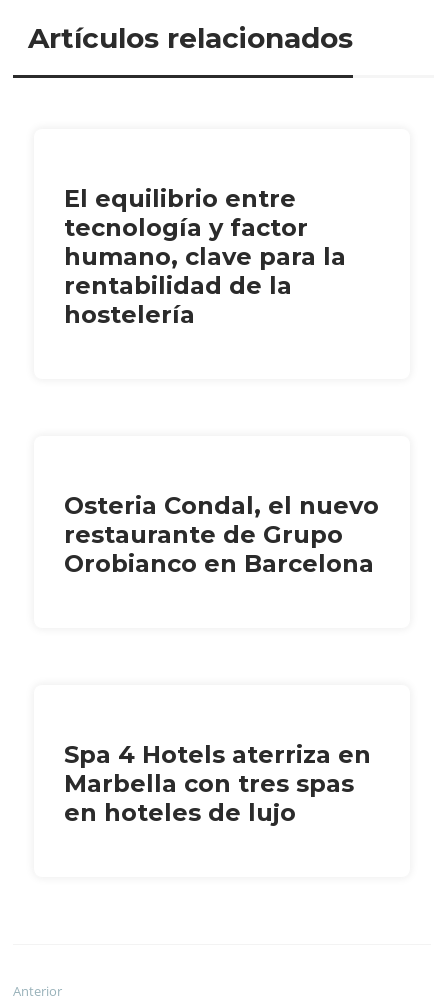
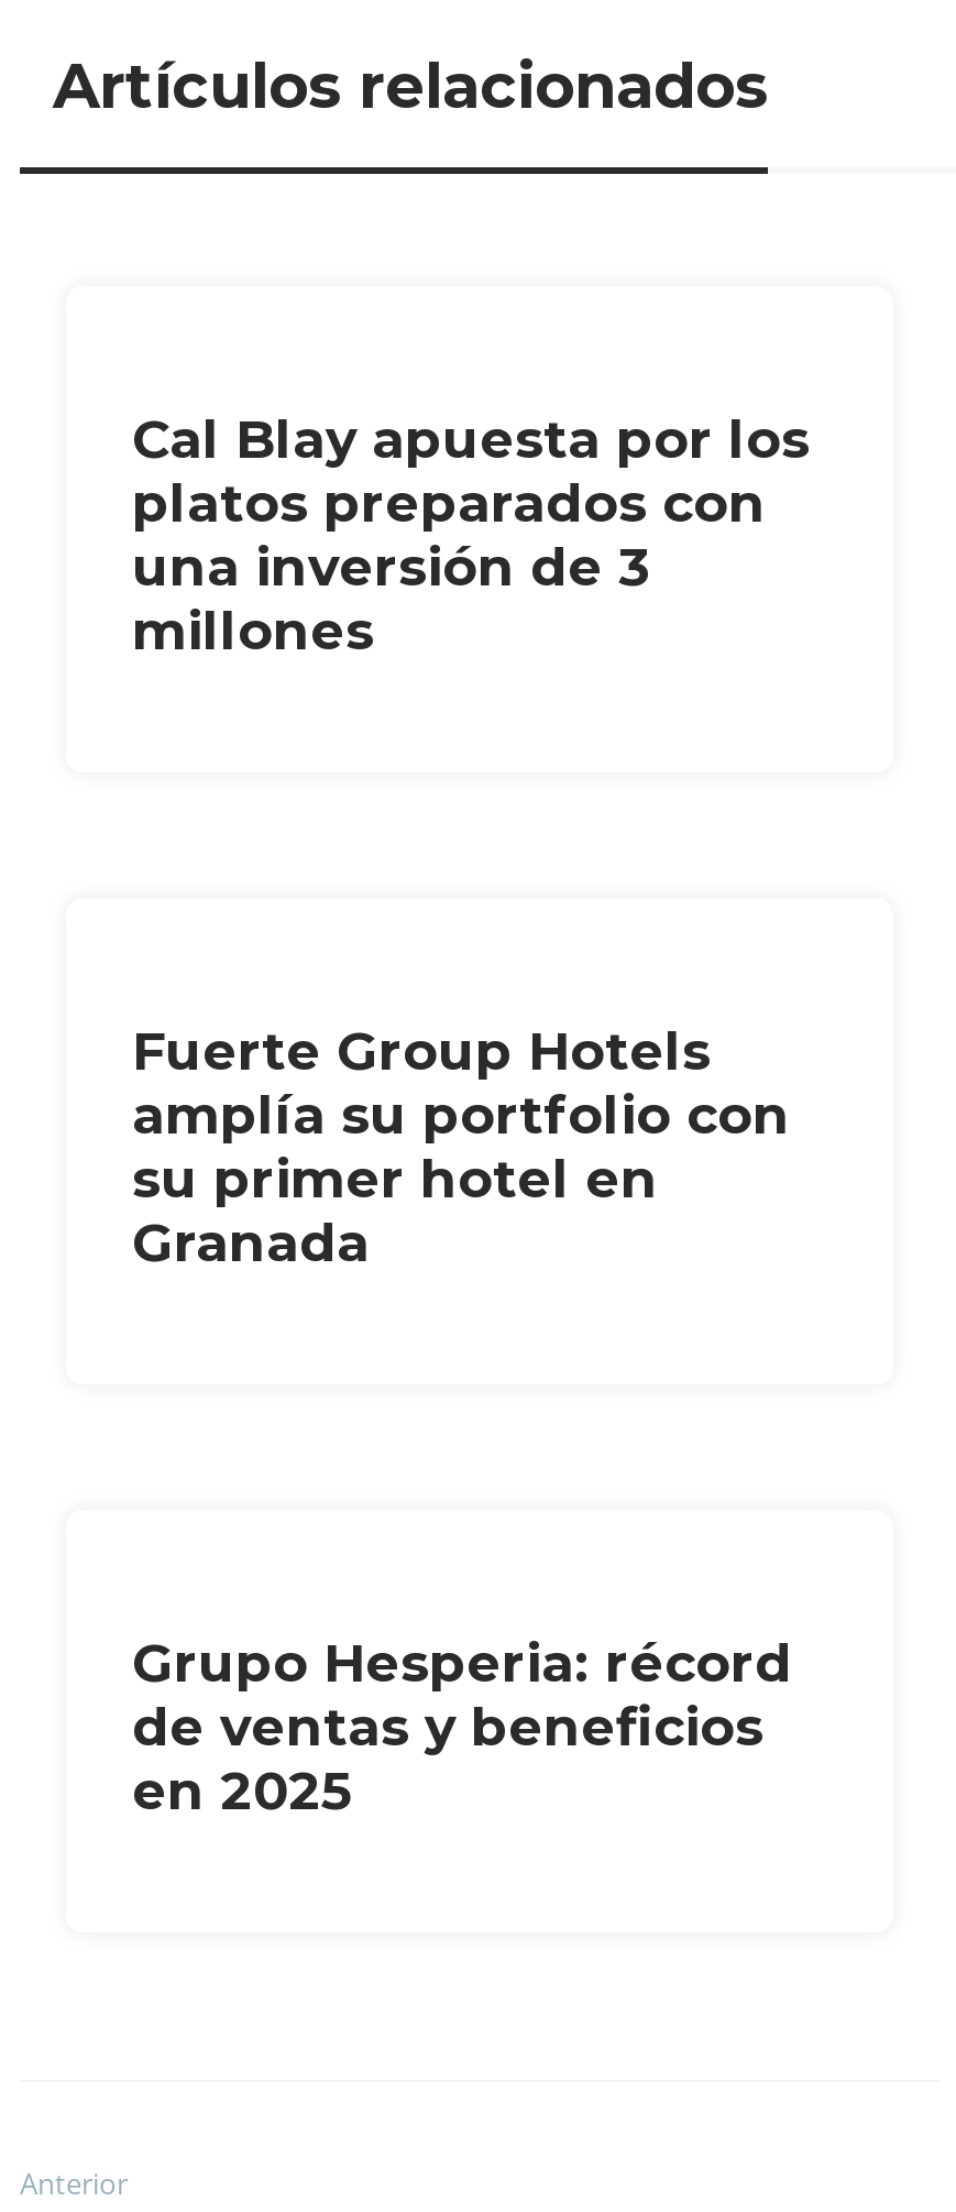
- El equilibrio entre
- tecnología y factor
- humano, clave para la
- rentabilidad de la
- hostelería
+ Cal Blay apuesta por los
+ platos preparados con
+ una inversión de 3
+ millones

- Osteria Condal, el nuevo
- restaurante de Grupo
- Orobianco en Barcelona
+ Fuerte Group Hotels
+ amplía su portfolio con
+ su primer hotel en
+ Granada

- Spa 4 Hotels aterriza en
- Marbella con tres spas
- en hoteles de lujo
+ Grupo Hesperia: récord
+ de ventas y beneficios
+ en 2025
